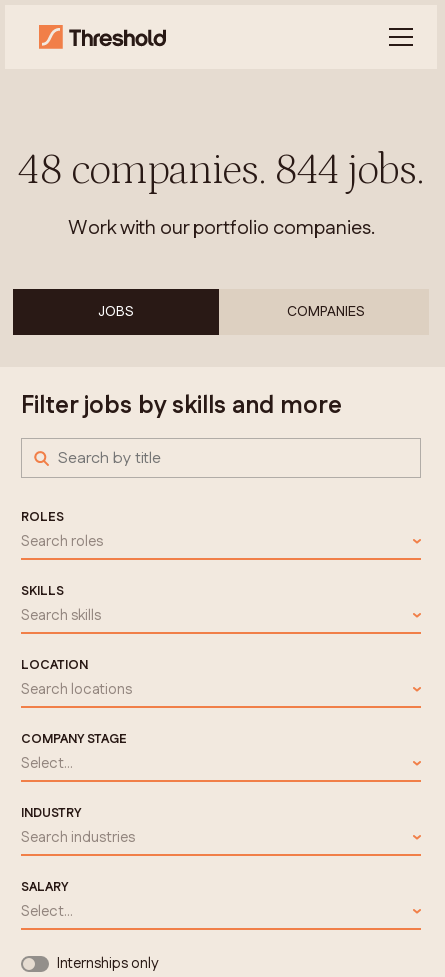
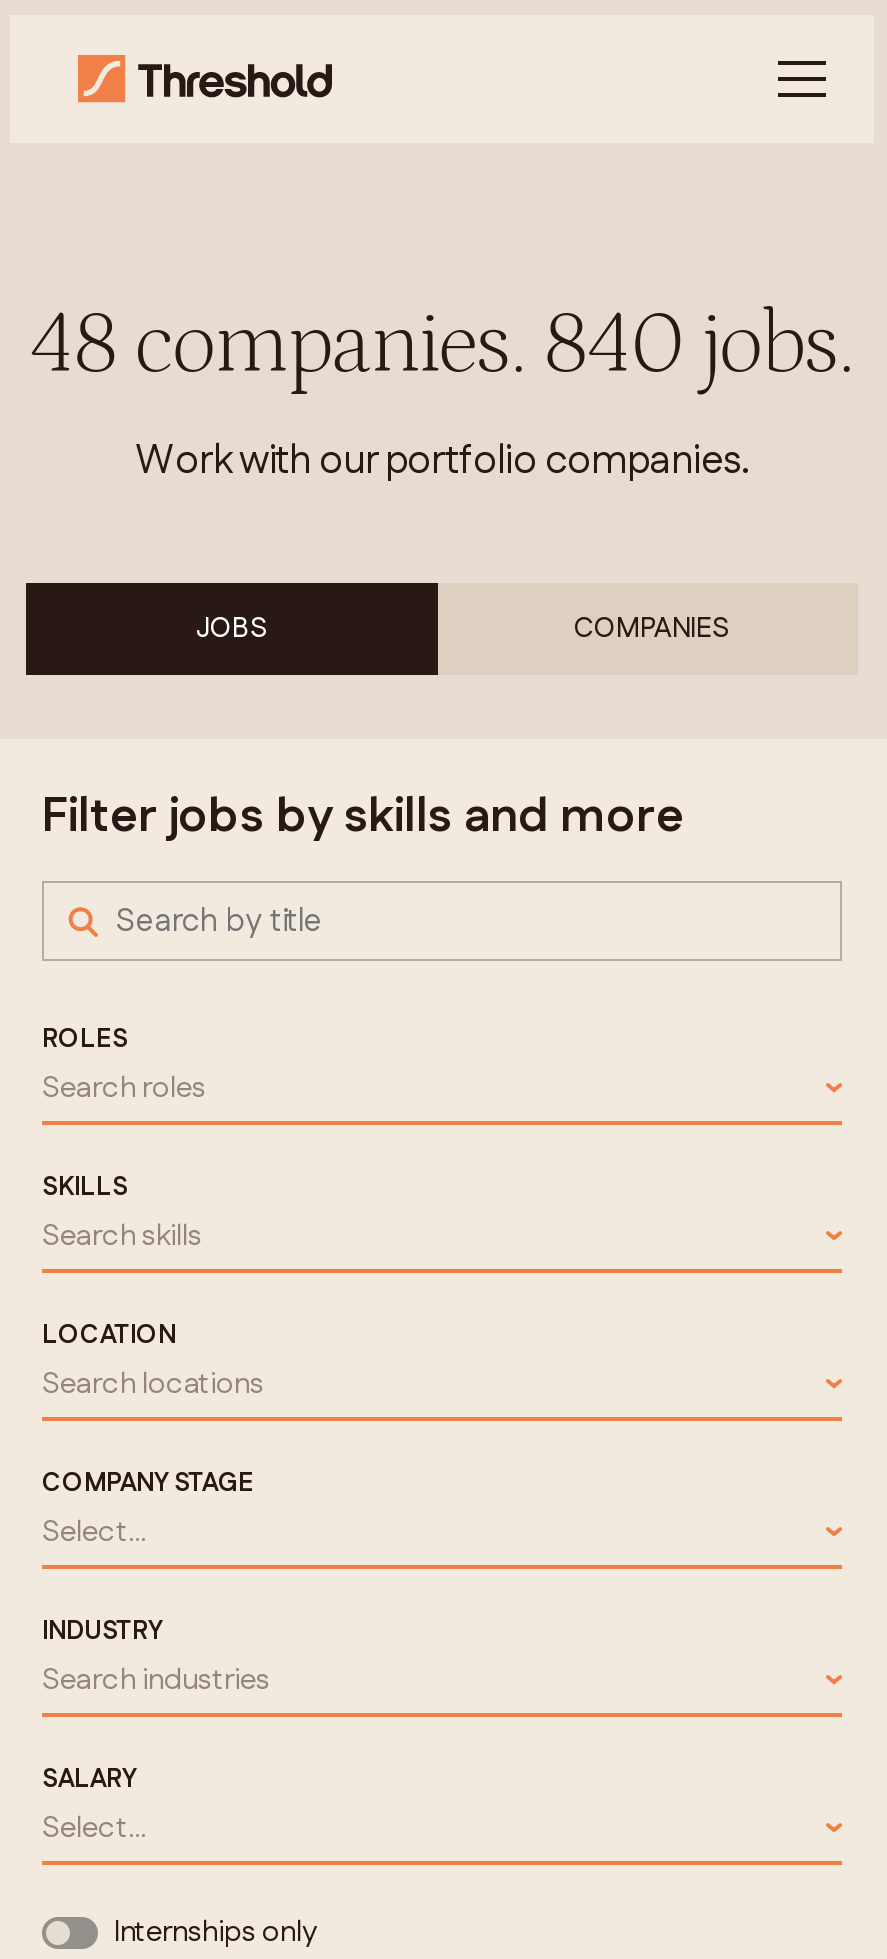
- 48 companies. 844 jobs.
+ 48 companies. 840 jobs.
